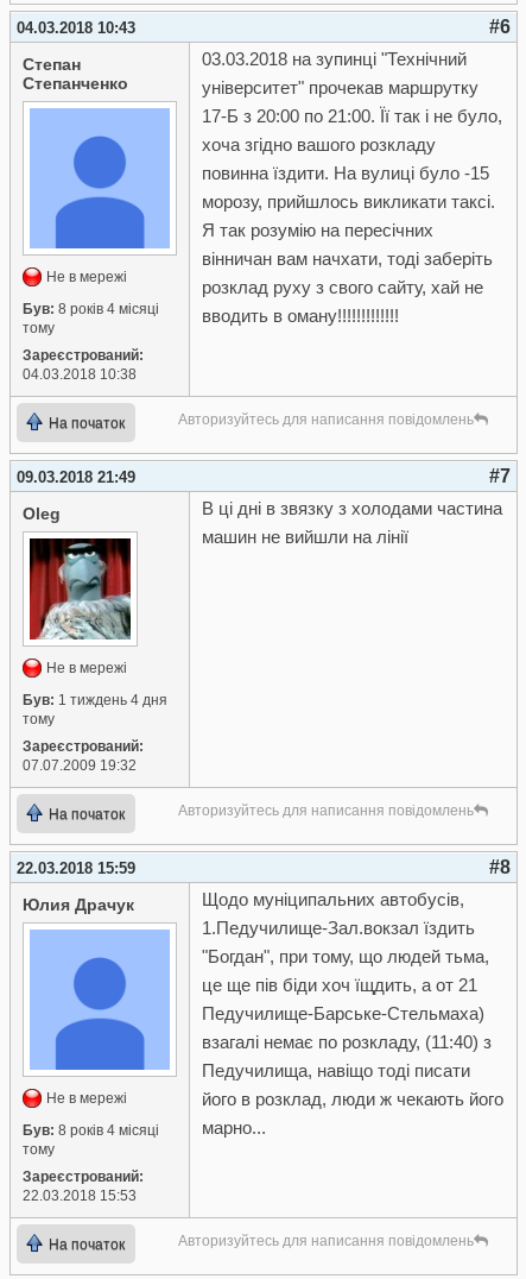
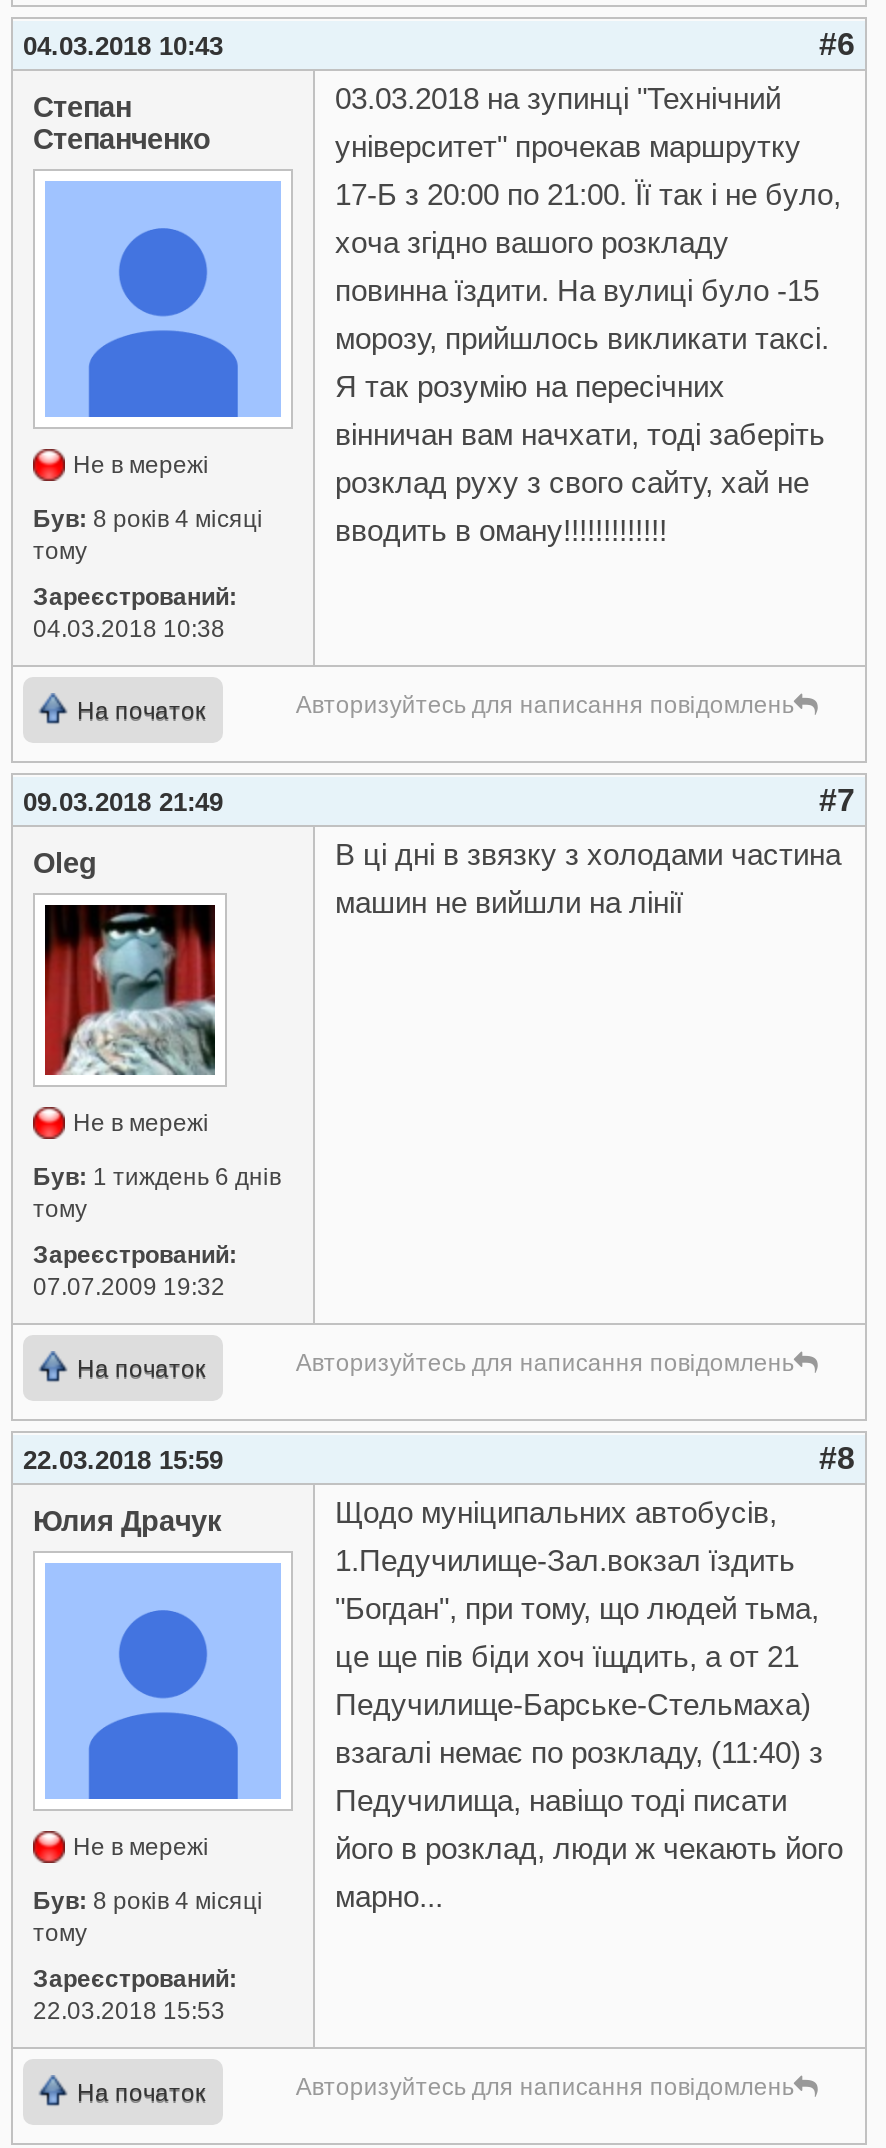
- Був: 1 тиждень 4 дня
+ Був: 1 тиждень 6 днів
